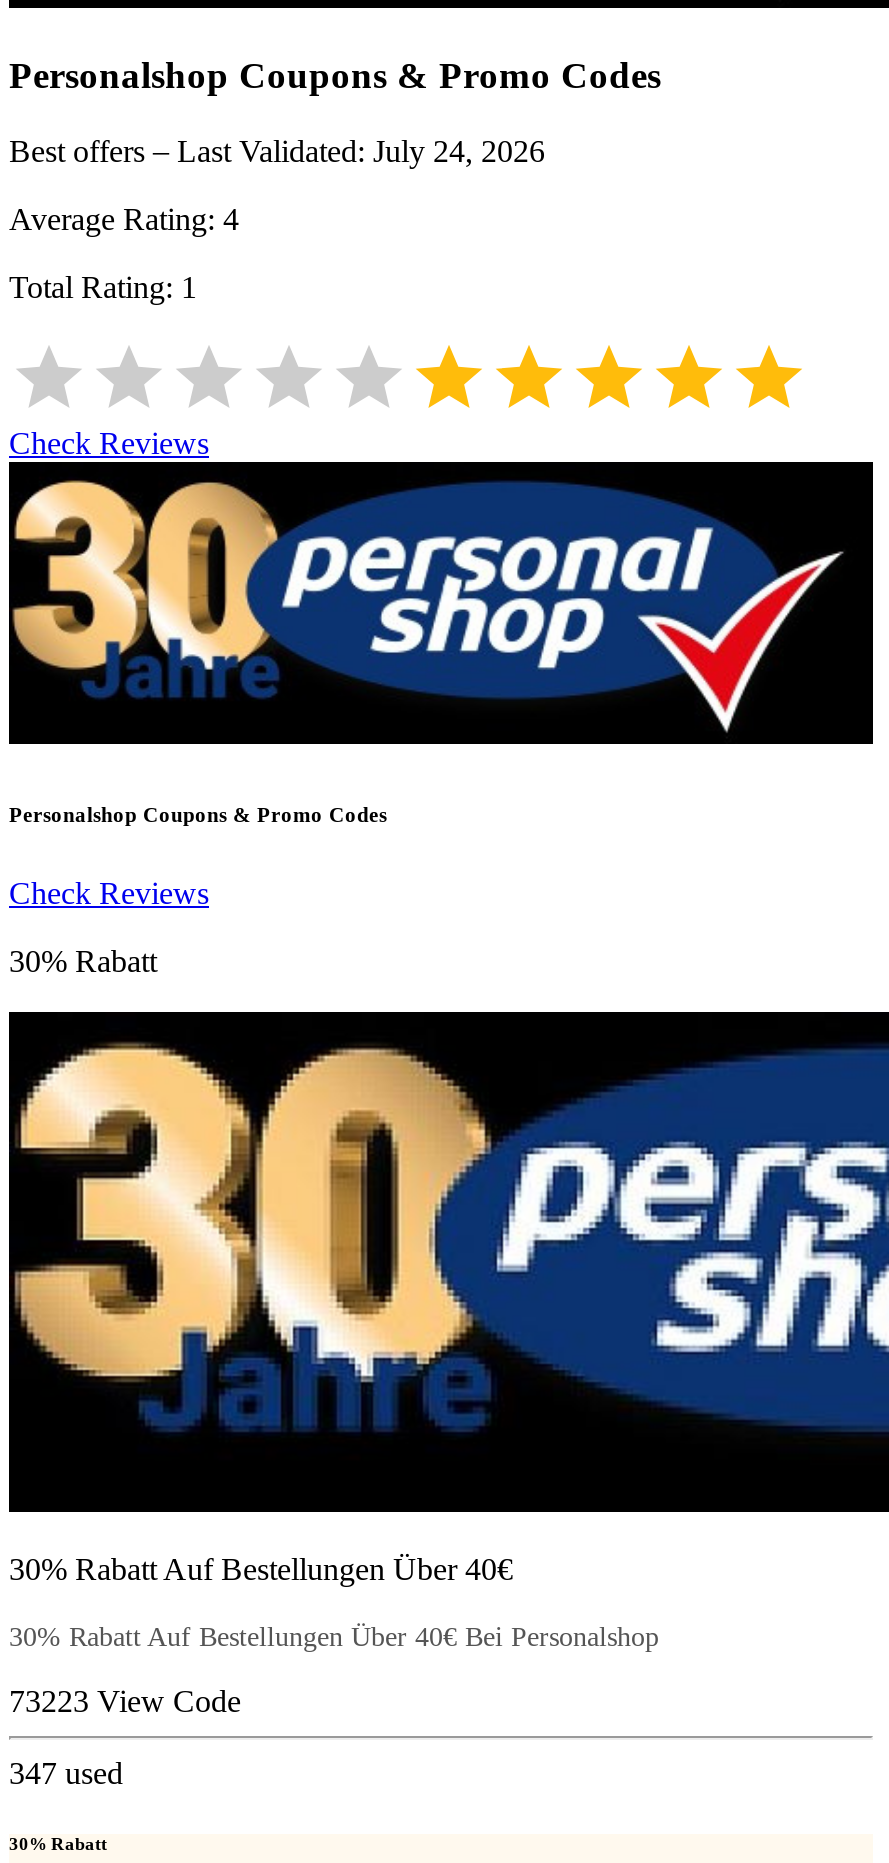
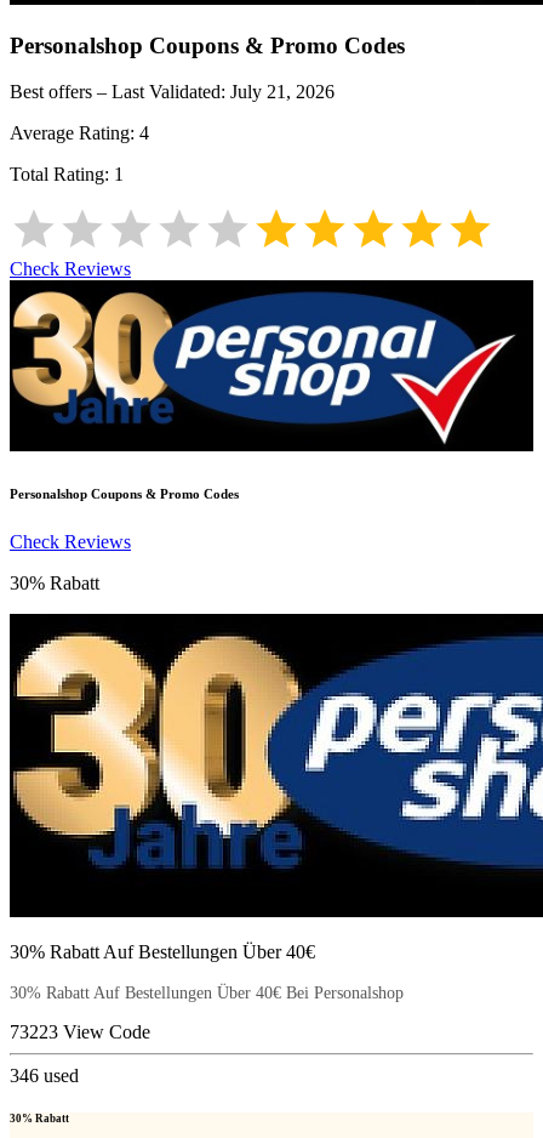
- Best offers – Last Validated: July 24, 2026
+ Best offers – Last Validated: July 21, 2026

- 347 used
+ 346 used
